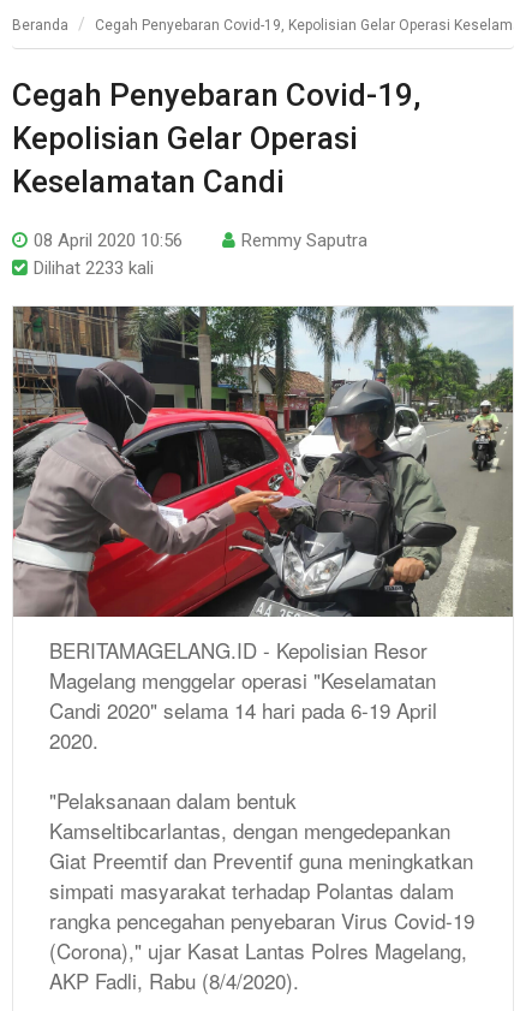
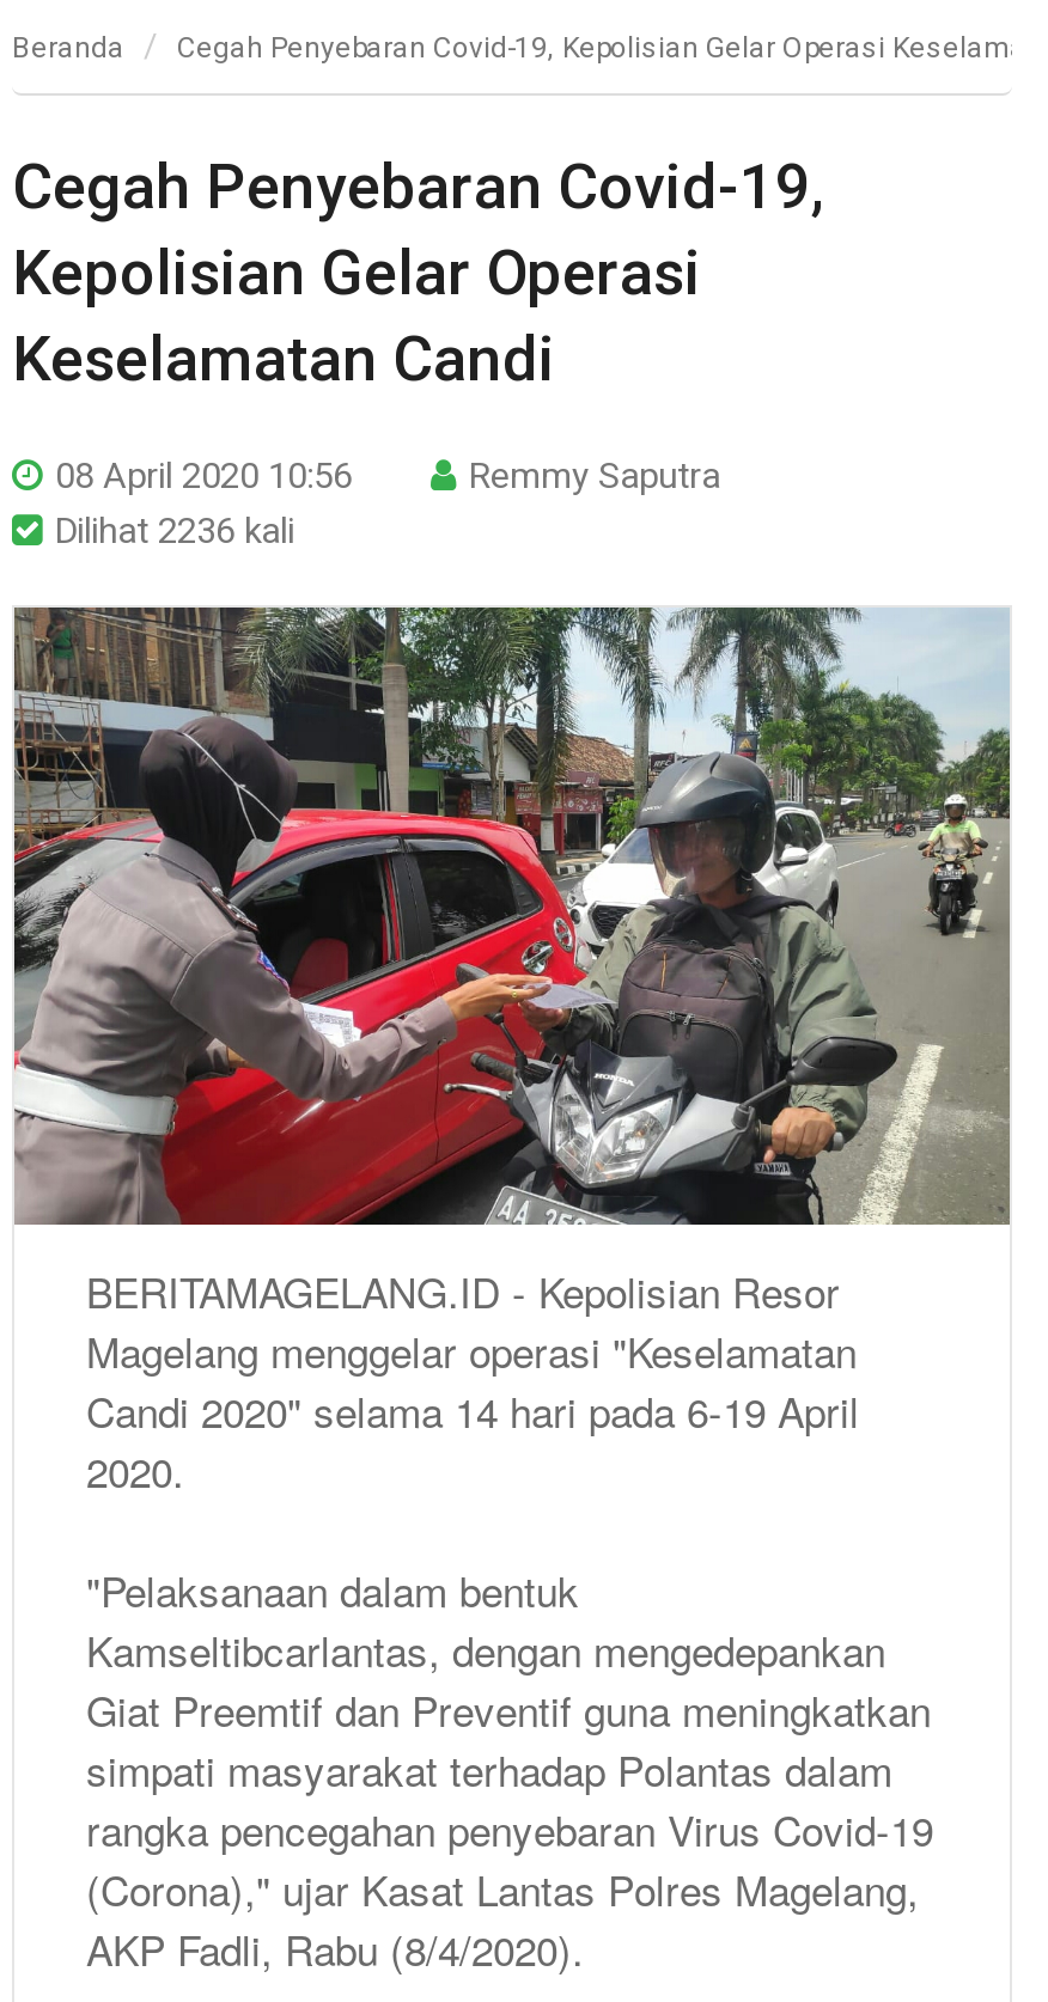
- Dilihat 2233 kali
+ Dilihat 2236 kali
